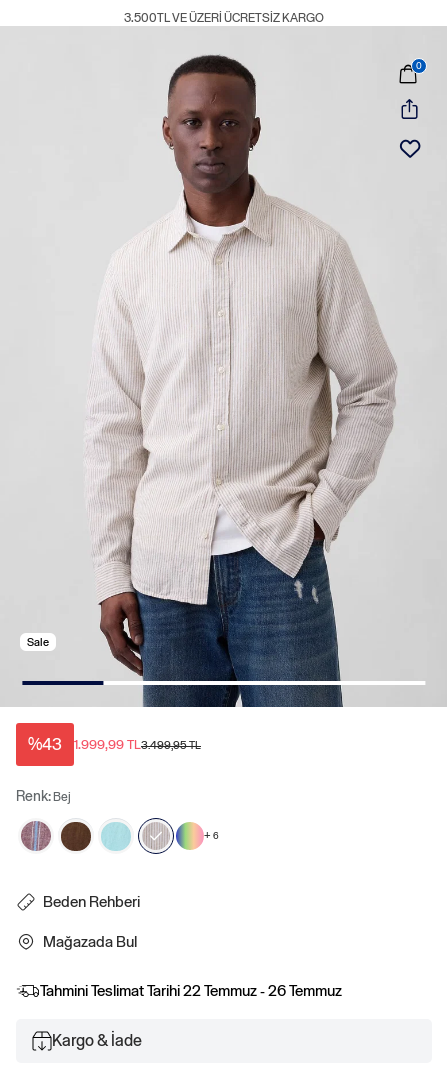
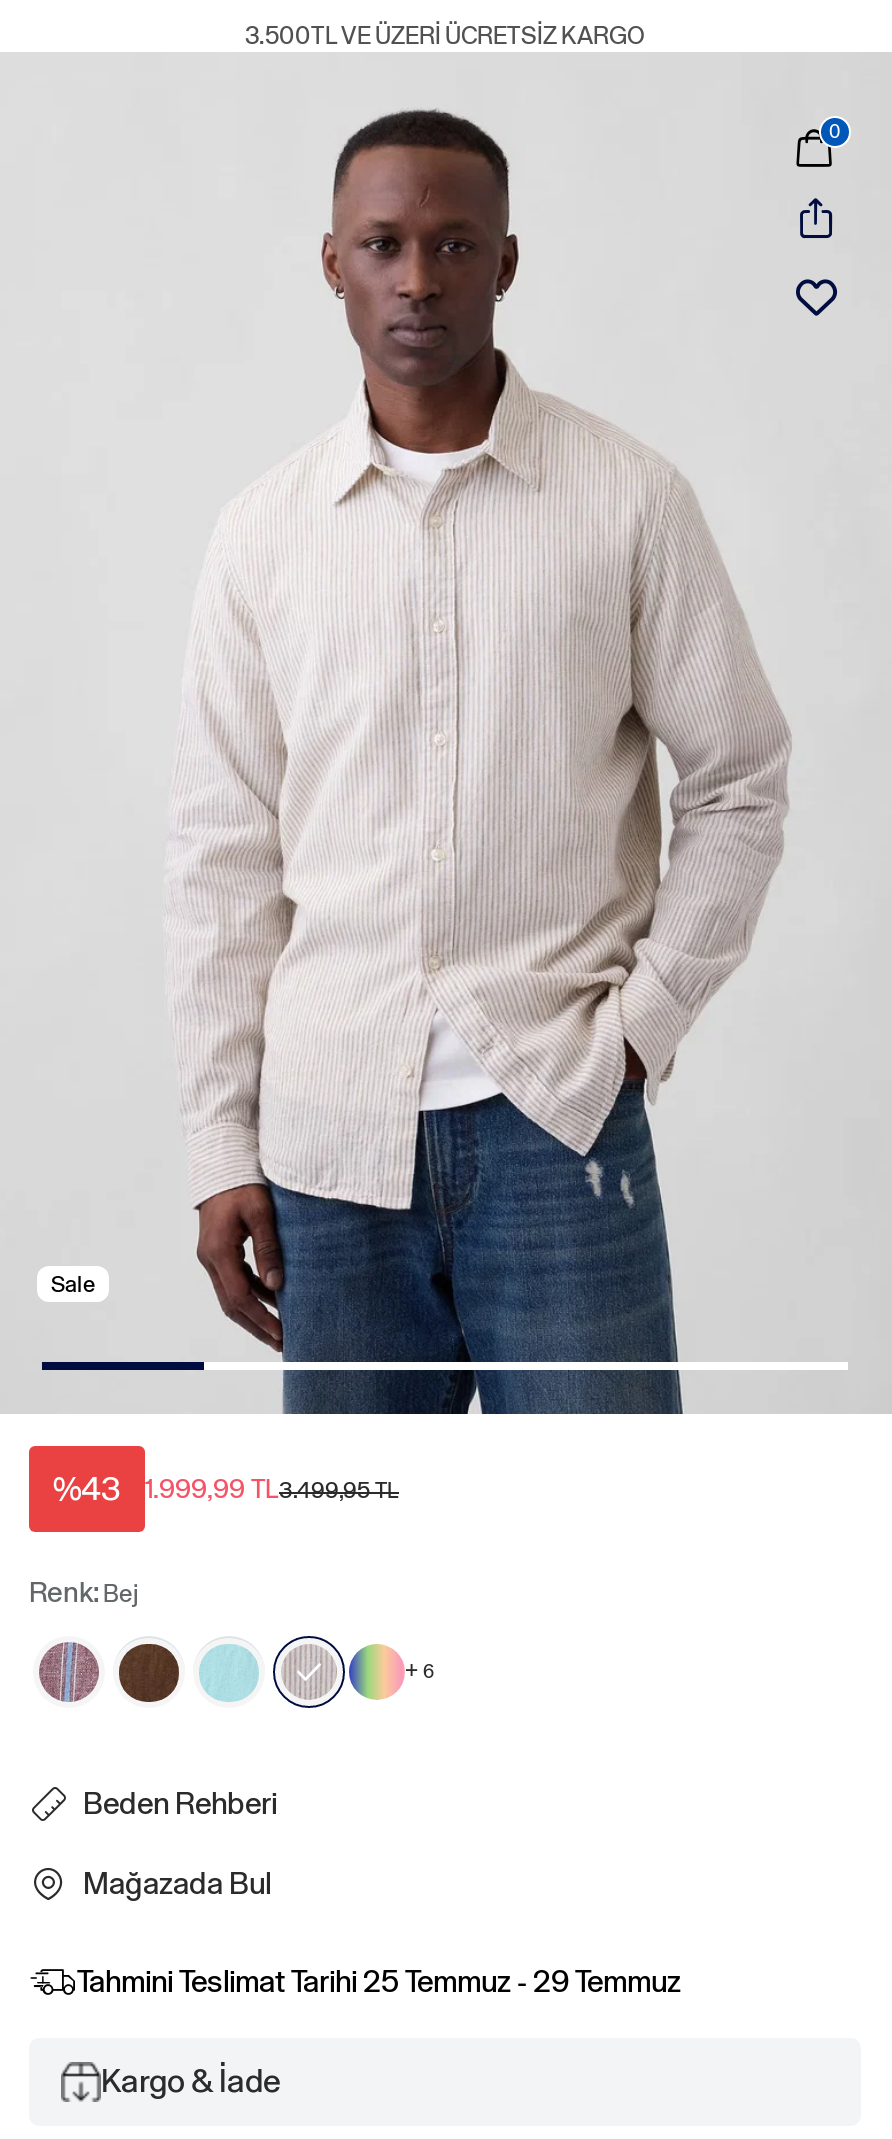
- Tahmini Teslimat Tarihi 22 Temmuz - 26 Temmuz
+ Tahmini Teslimat Tarihi 25 Temmuz - 29 Temmuz
